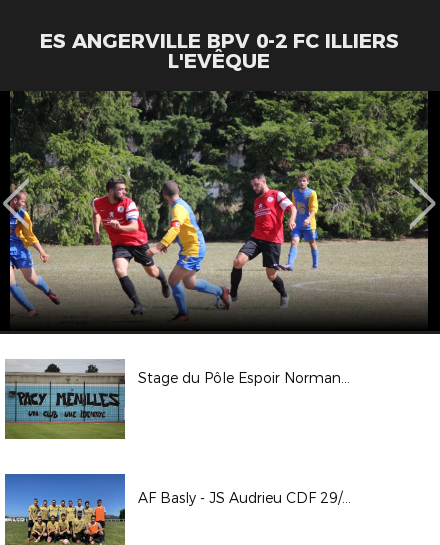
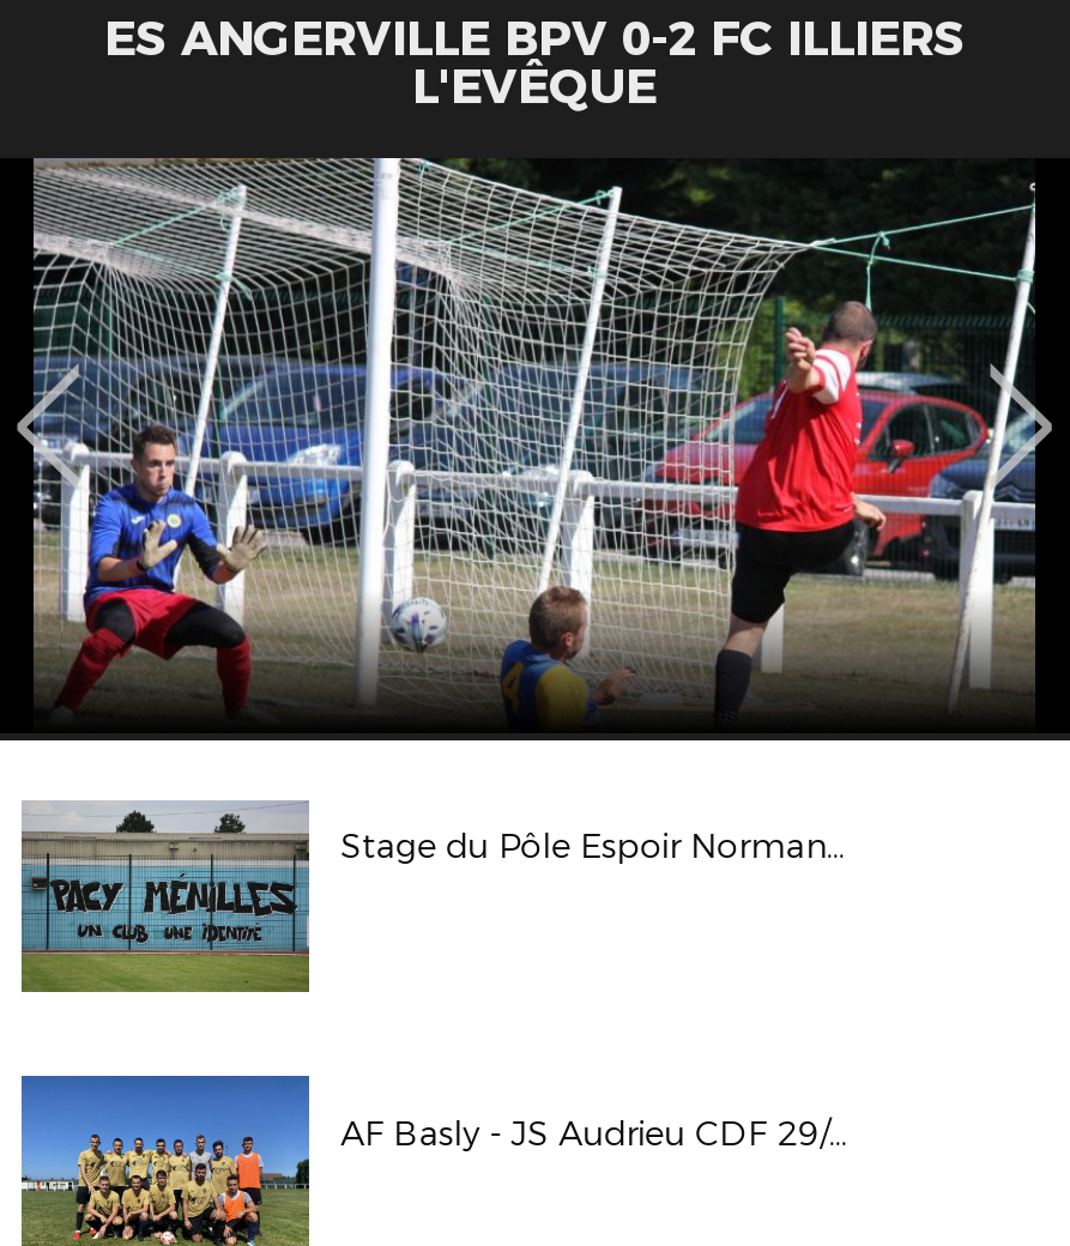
- [image]
+ [image]
